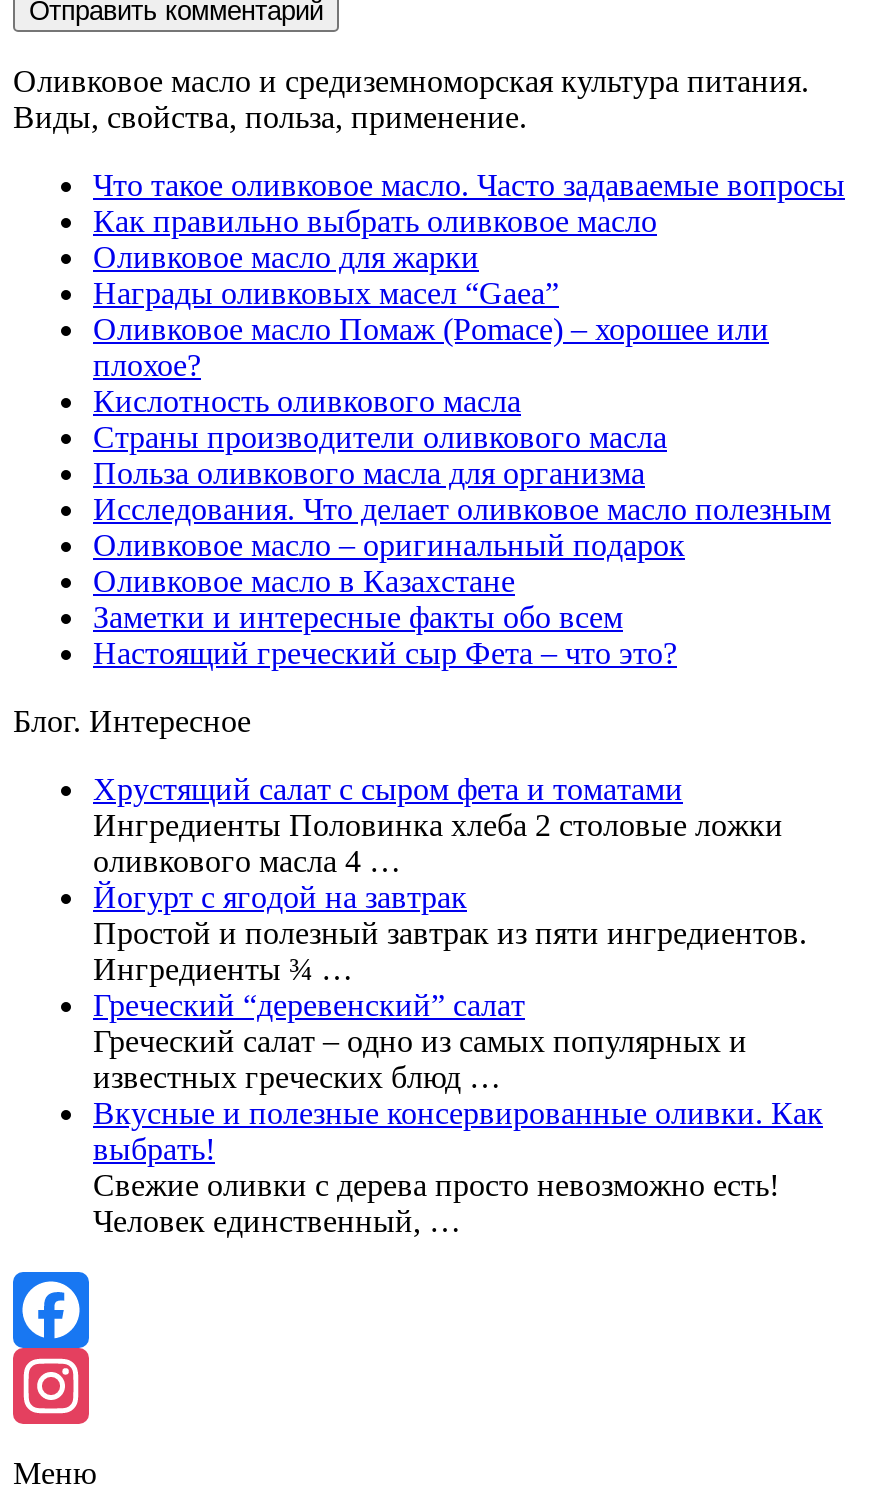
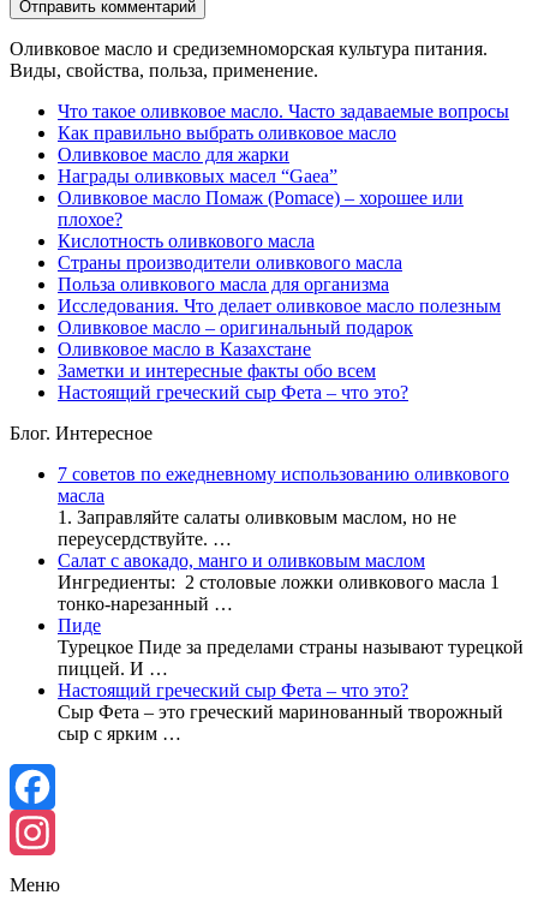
- Хрустящий салат с сыром фета и томатами
- Ингредиенты Половинка хлеба 2 столовые ложки
- оливкового масла 4 …
- Йогурт с ягодой на завтрак
- Простой и полезный завтрак из пяти ингредиентов.
- Ингредиенты ¾ …
- Греческий “деревенский” салат
- Греческий салат – одно из самых популярных и
- известных греческих блюд …
- Вкусные и полезные консервированные оливки. Как
- выбрать!
- Свежие оливки с дерева просто невозможно есть!
- Человек единственный, …
+ 7 советов по ежедневному использованию оливкового
+ масла
+ 1. Заправляйте салаты оливковым маслом, но не
+ переусердствуйте. …
+ Салат с авокадо, манго и оливковым маслом
+ Ингредиенты: 2 столовые ложки оливкового масла 1
+ тонко-нарезанный …
+ Пиде
+ Турецкое Пиде за пределами страны называют турецкой
+ пиццей. И …
+ Настоящий греческий сыр Фета – что это?
+ Сыр Фета – это греческий маринованный творожный
+ сыр с ярким …
